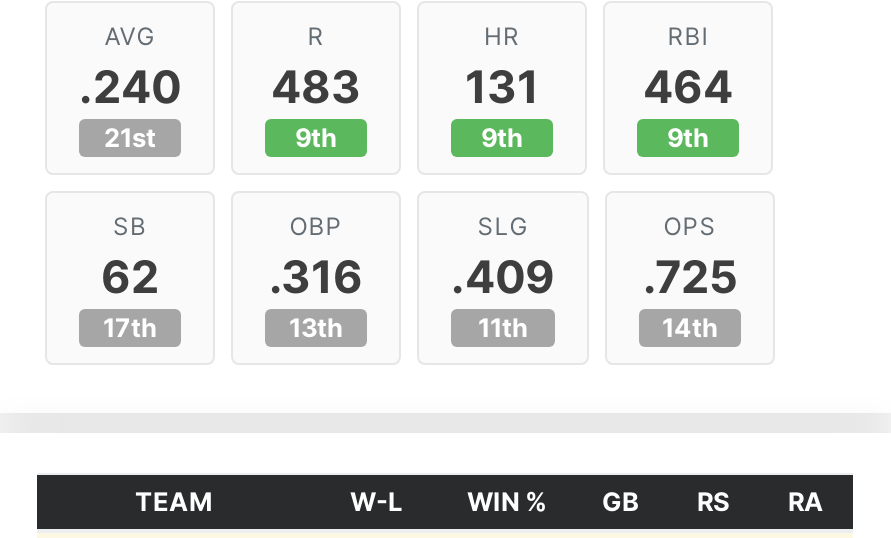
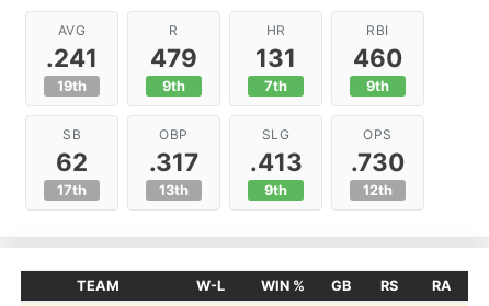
- .240
- 21st
+ .241
+ 19th

- 483
+ 479

- 464
+ 460

- 9th
+ 7th

- .316
+ .317

- .409
- 11th
+ .413
+ 9th

- .725
- 14th
+ .730
+ 12th
